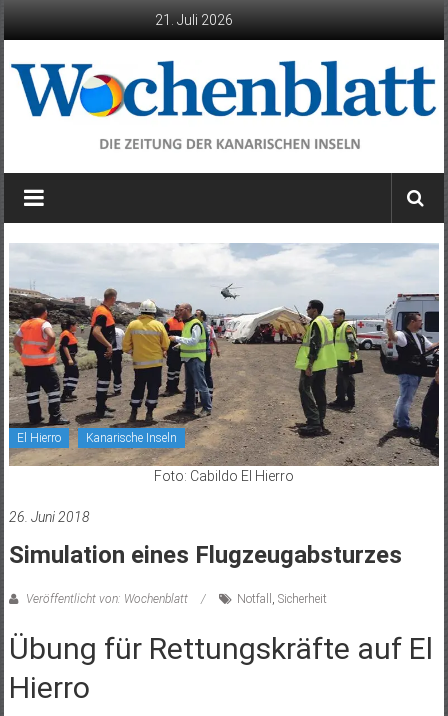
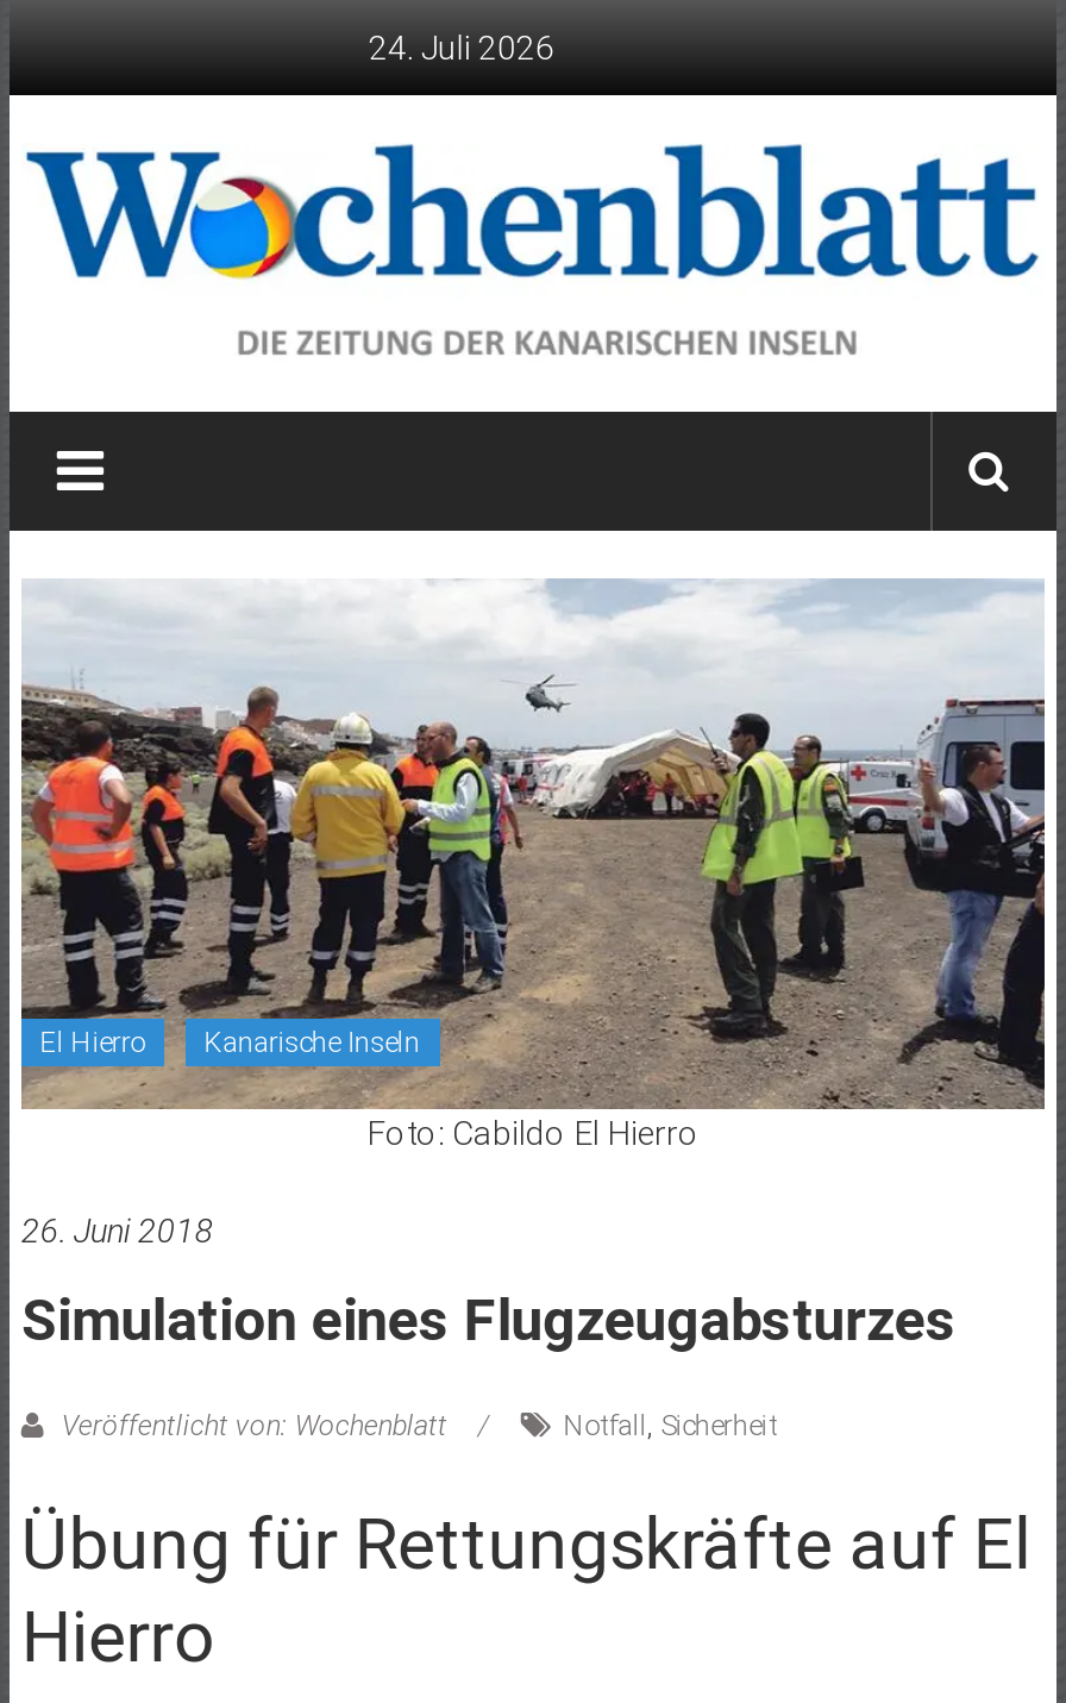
- 21. Juli 2026
+ 24. Juli 2026
